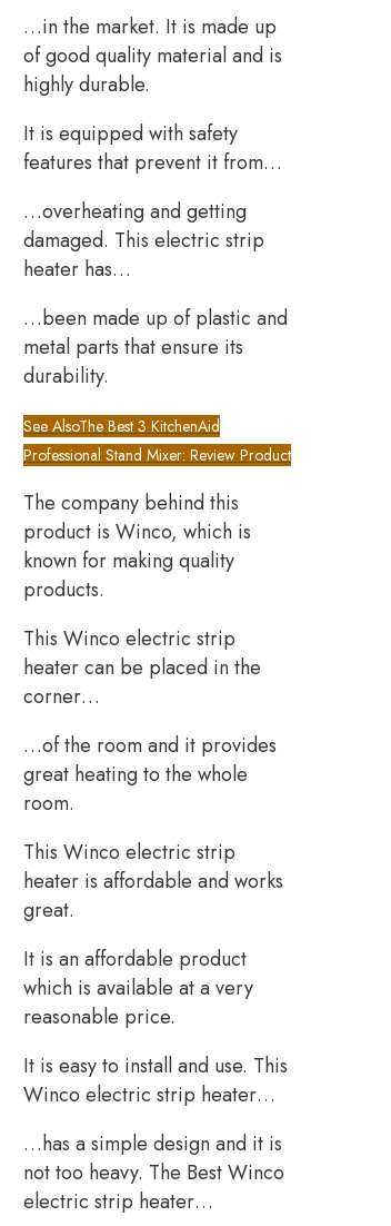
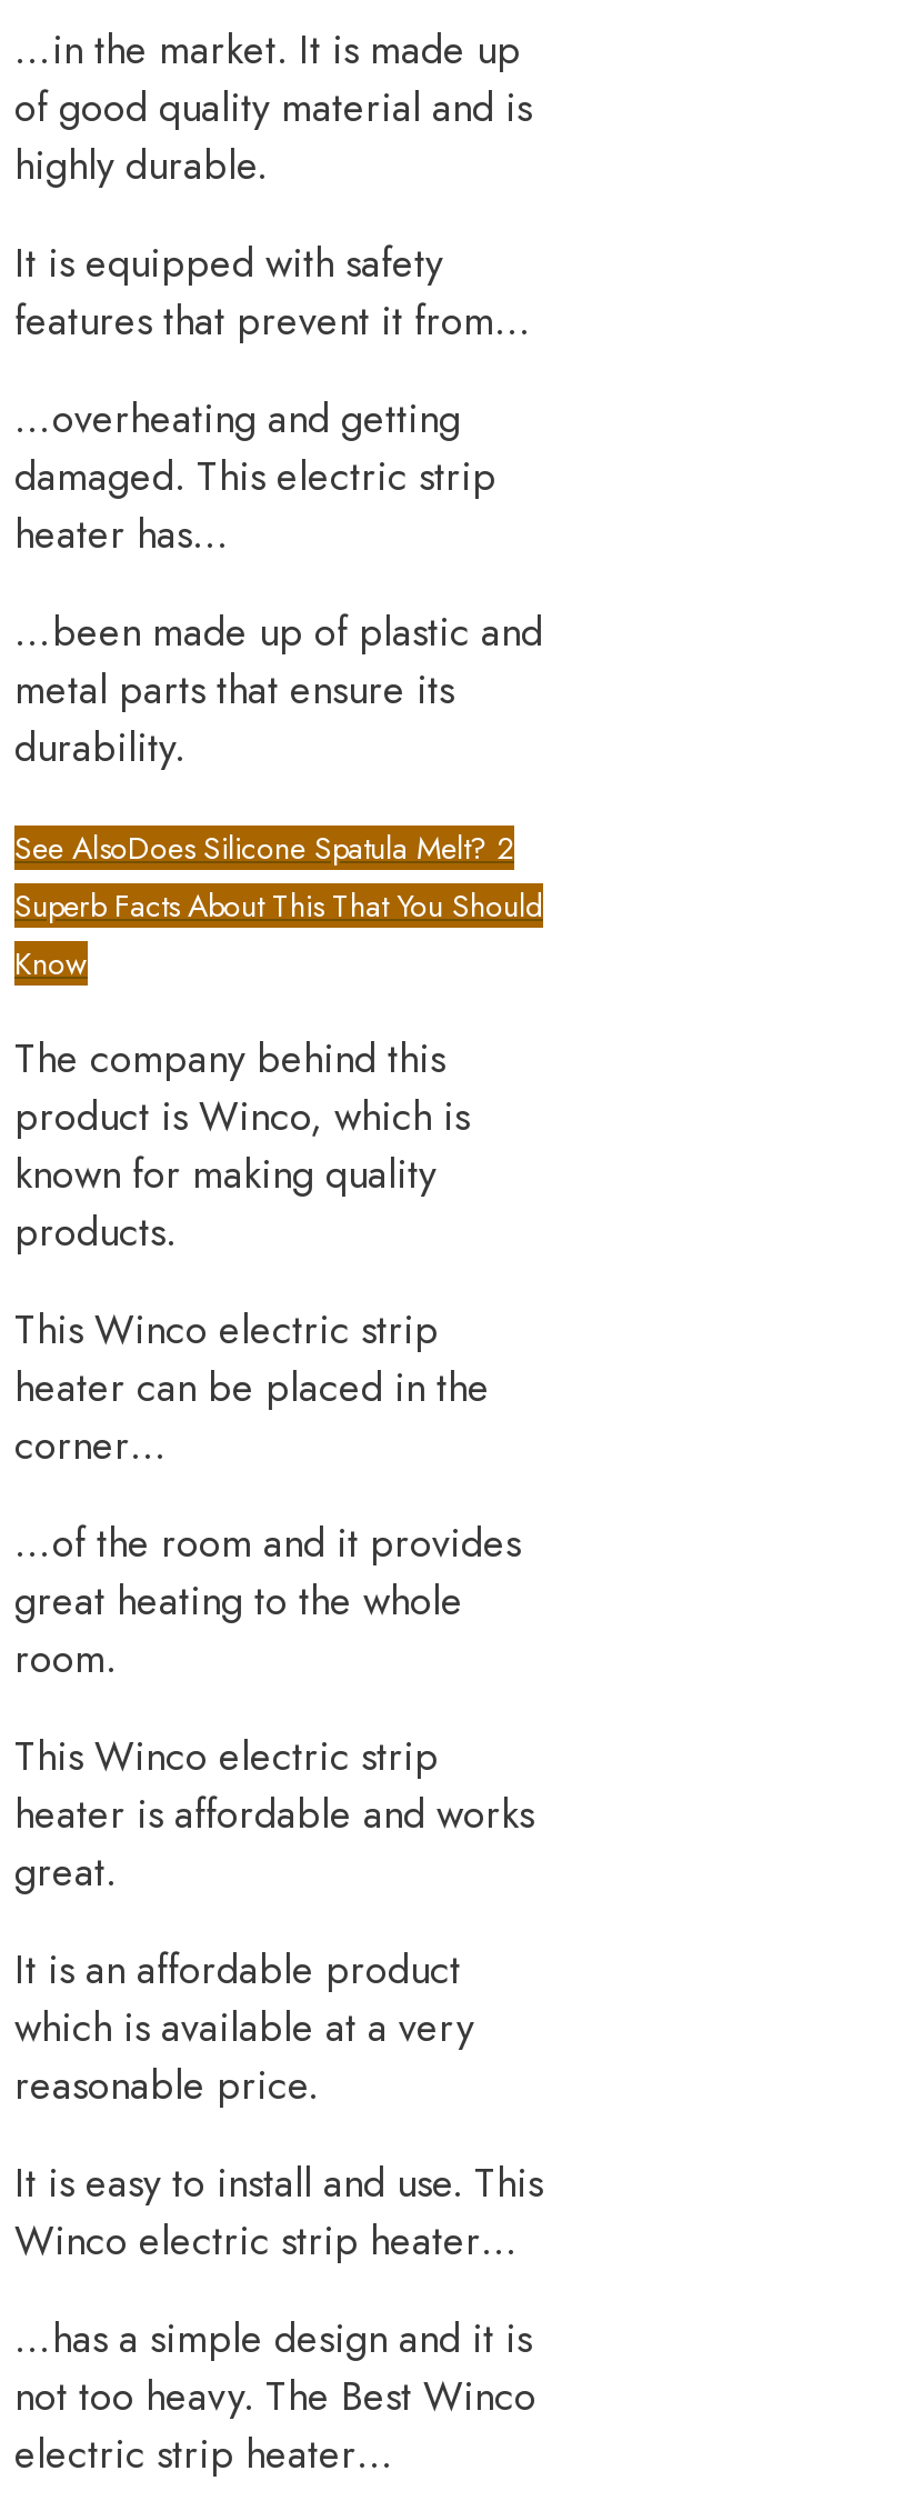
- See AlsoThe Best 3 KitchenAid
- Professional Stand Mixer: Review Product
+ See AlsoDoes Silicone Spatula Melt? 2
+ Superb Facts About This That You Should
+ Know
